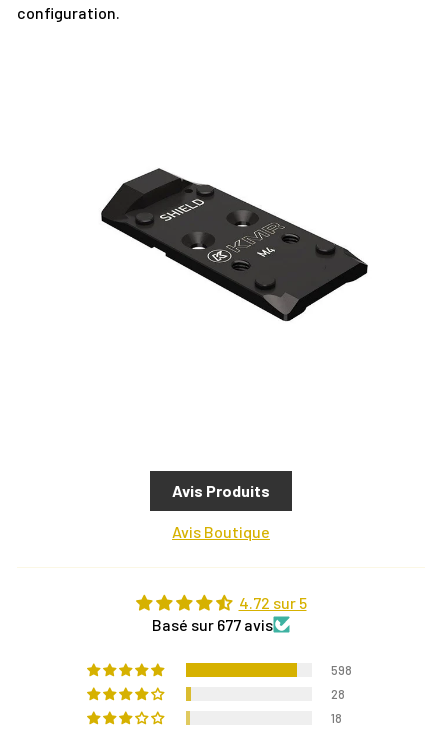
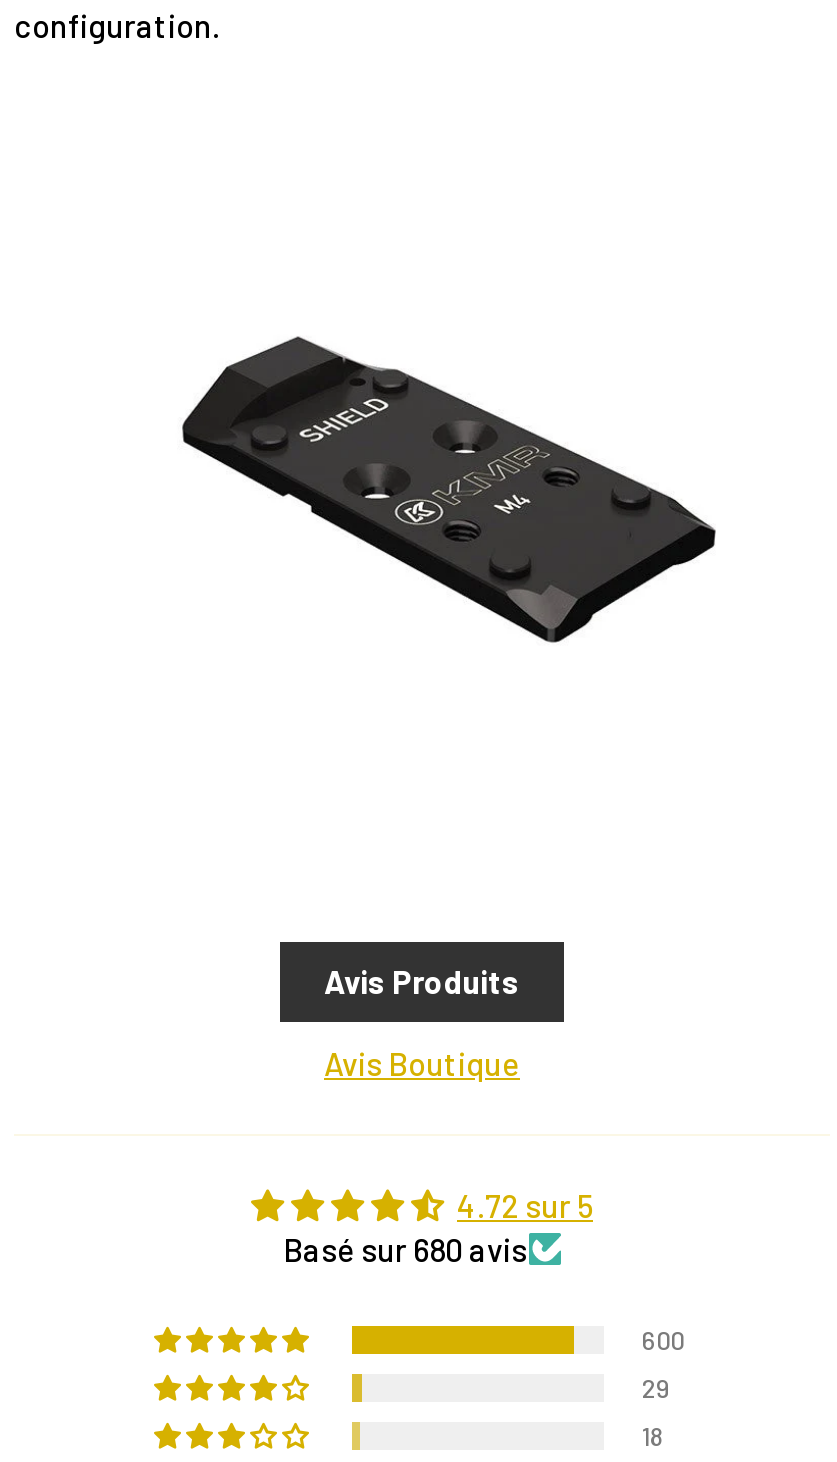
- Basé sur 677 avis
+ Basé sur 680 avis

- 598
+ 600

- 28
+ 29
